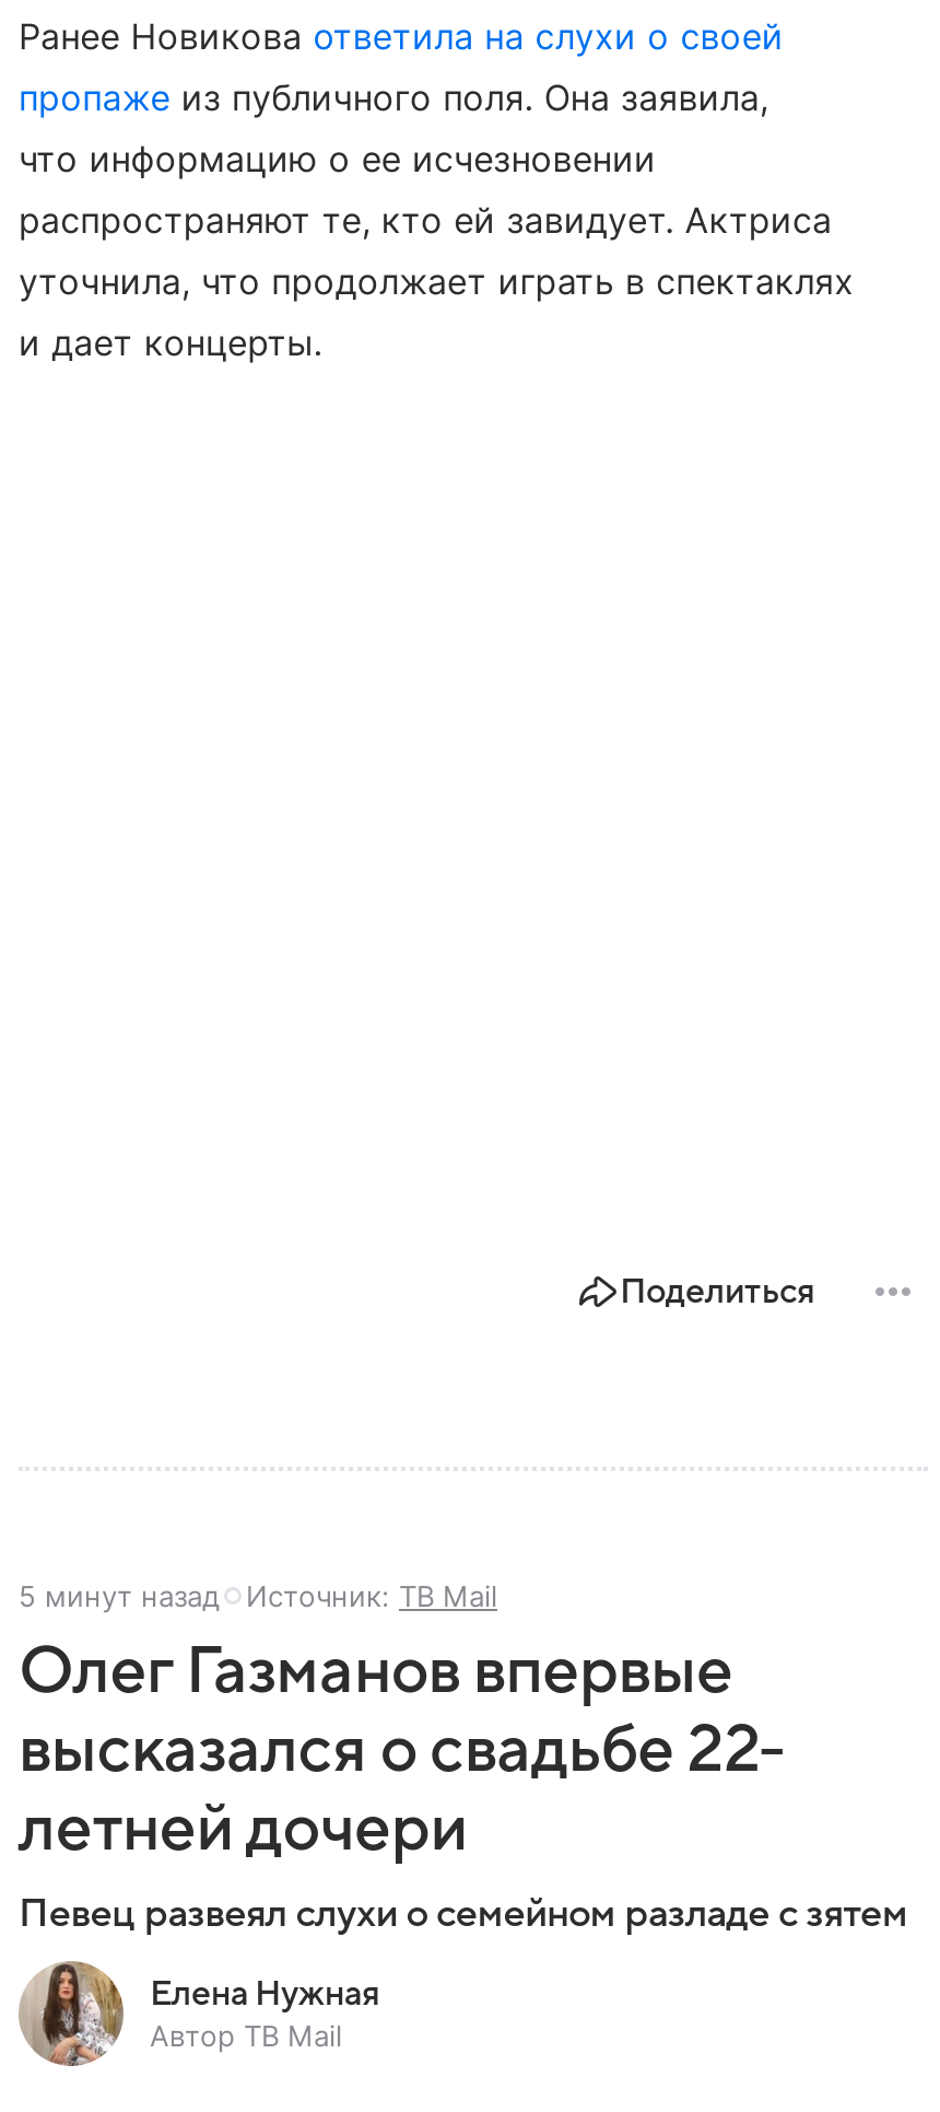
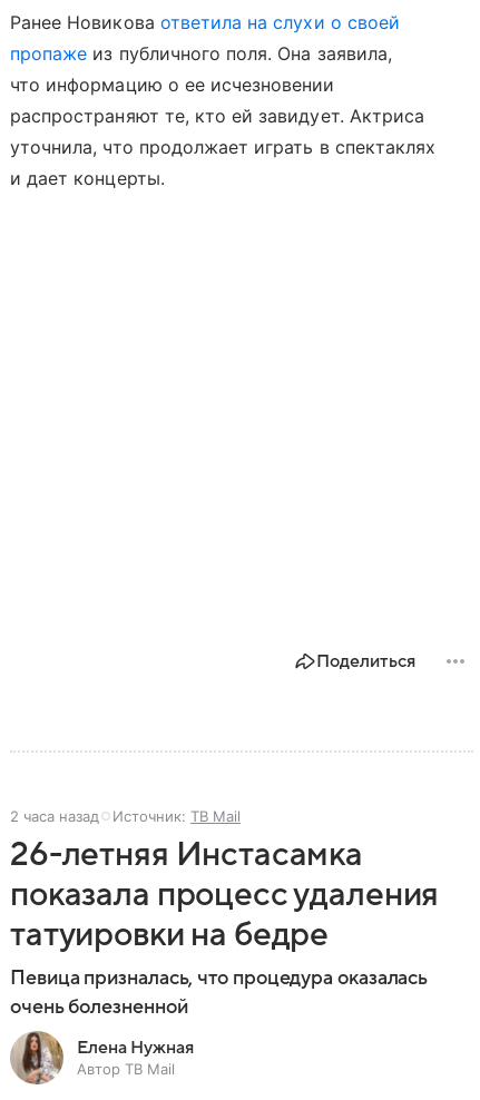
- 5 минут назад Источник: ТВ Mail
+ 2 часа назад Источник: ТВ Mail

- Олег Газманов впервые
- высказался о свадьбе 22-
- летней дочери
- Певец развеял слухи о семейном разладе с зятем
+ 26-летняя Инстасамка
+ показала процесс удаления
+ татуировки на бедре
+ Певица призналась, что процедура оказалась
+ очень болезненной
